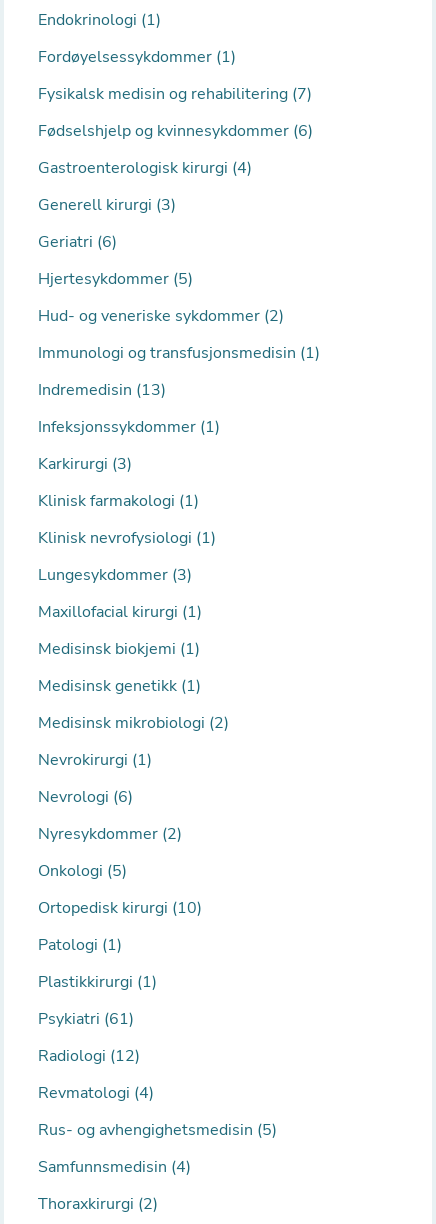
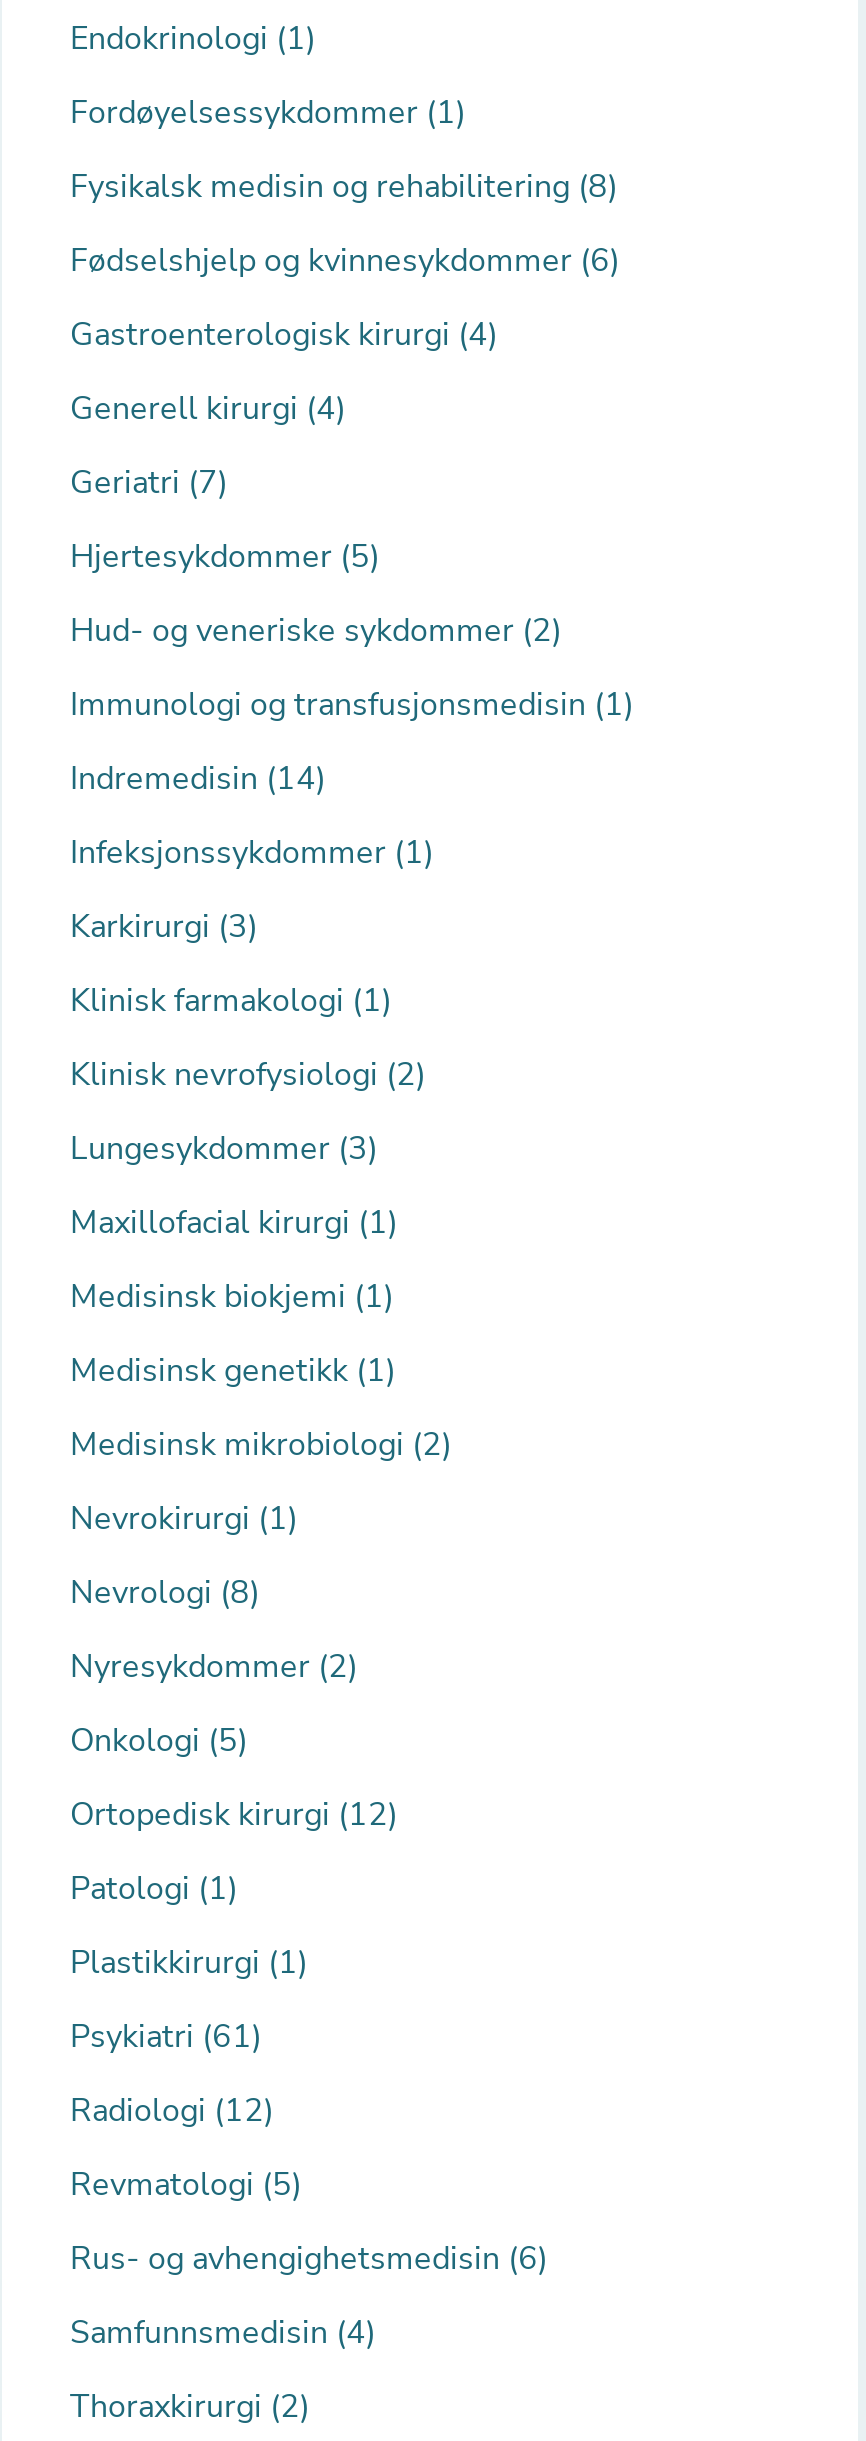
- Fysikalsk medisin og rehabilitering (7)
+ Fysikalsk medisin og rehabilitering (8)

- Generell kirurgi (3)
+ Generell kirurgi (4)

- Geriatri (6)
+ Geriatri (7)

- Indremedisin (13)
+ Indremedisin (14)

- Klinisk nevrofysiologi (1)
+ Klinisk nevrofysiologi (2)

- Nevrologi (6)
+ Nevrologi (8)

- Ortopedisk kirurgi (10)
+ Ortopedisk kirurgi (12)

- Revmatologi (4)
+ Revmatologi (5)

- Rus- og avhengighetsmedisin (5)
+ Rus- og avhengighetsmedisin (6)
